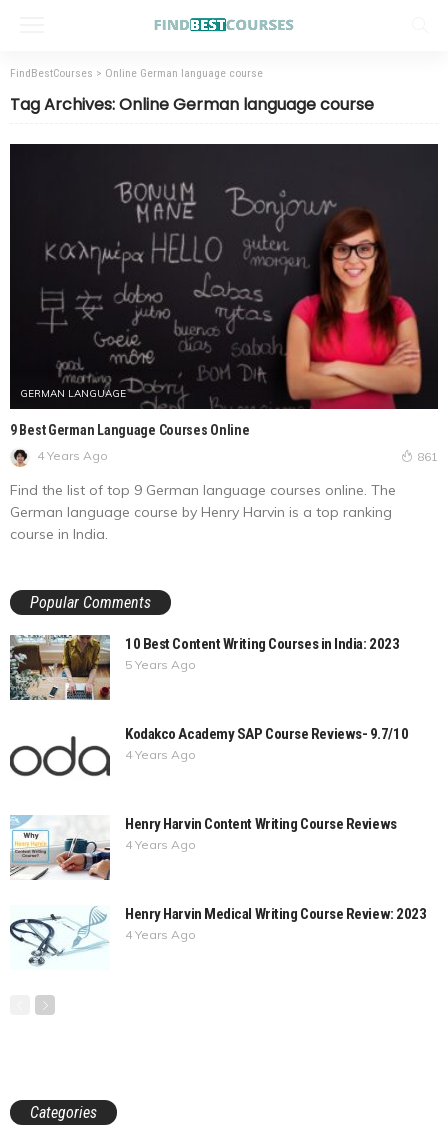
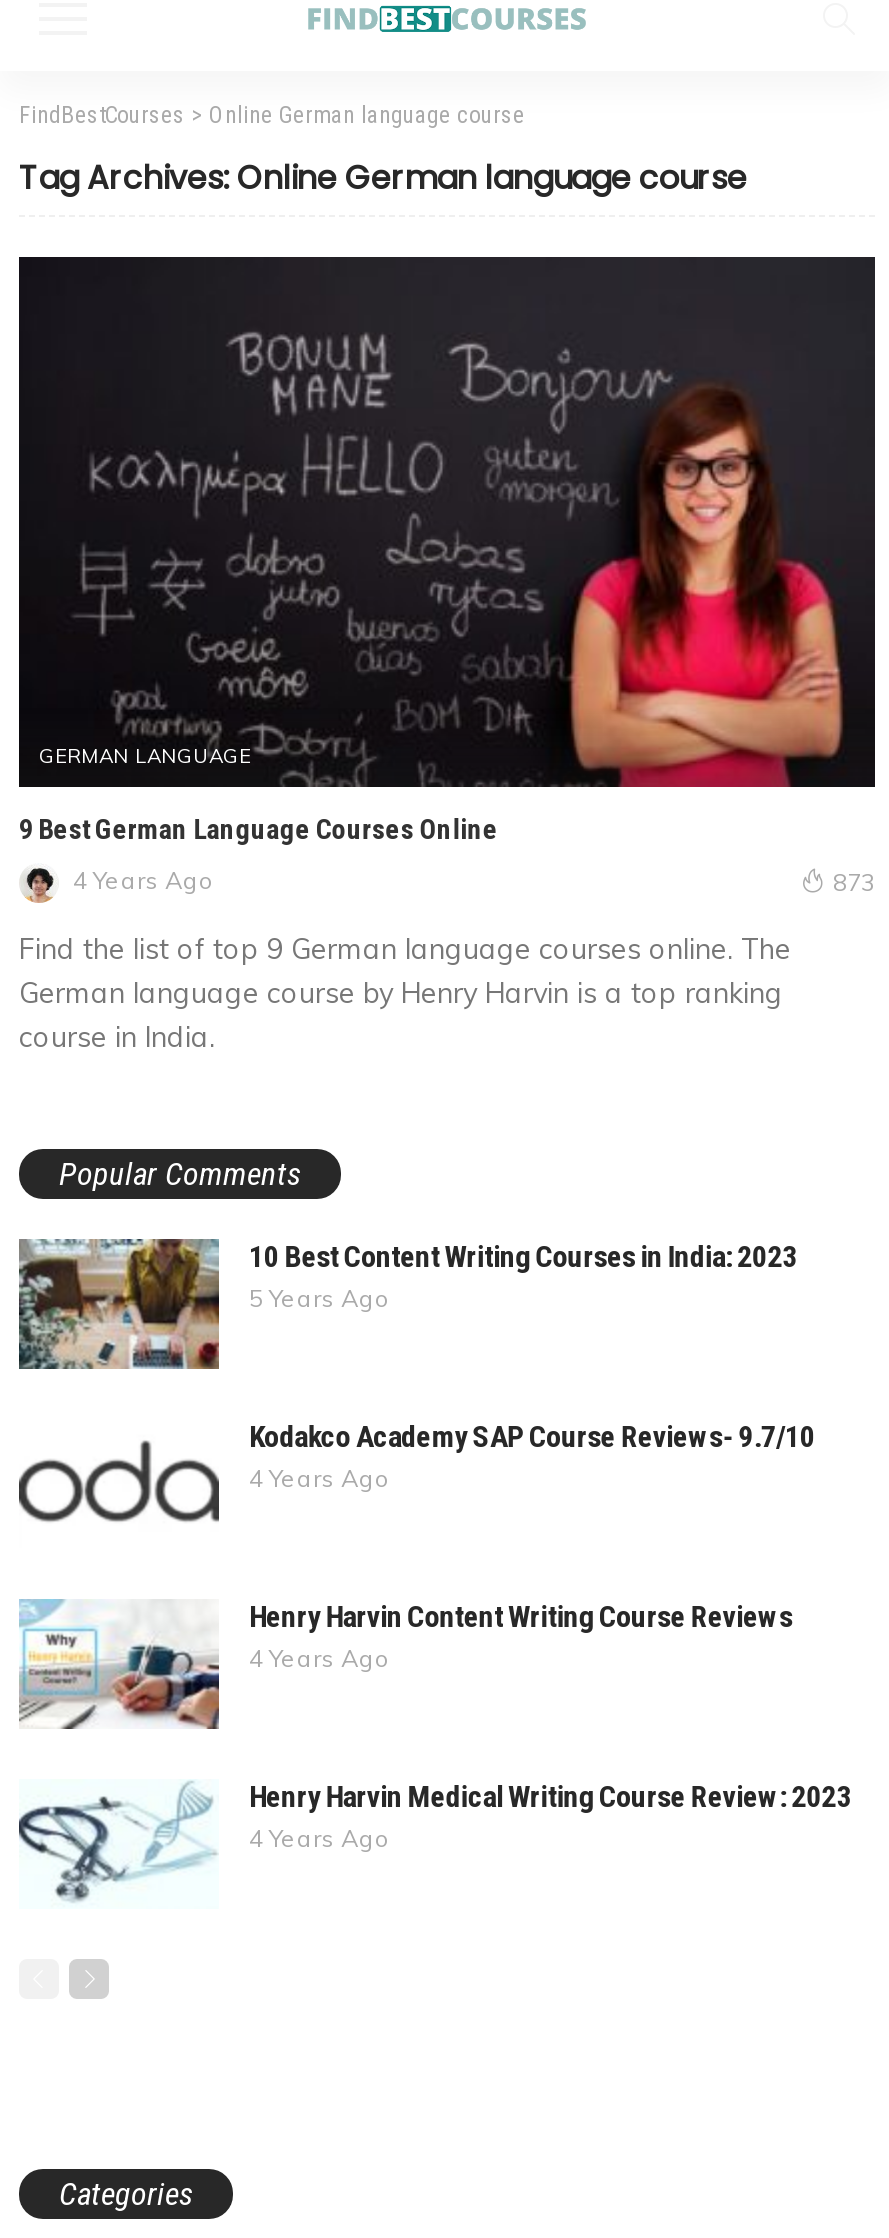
- 861
+ 873
